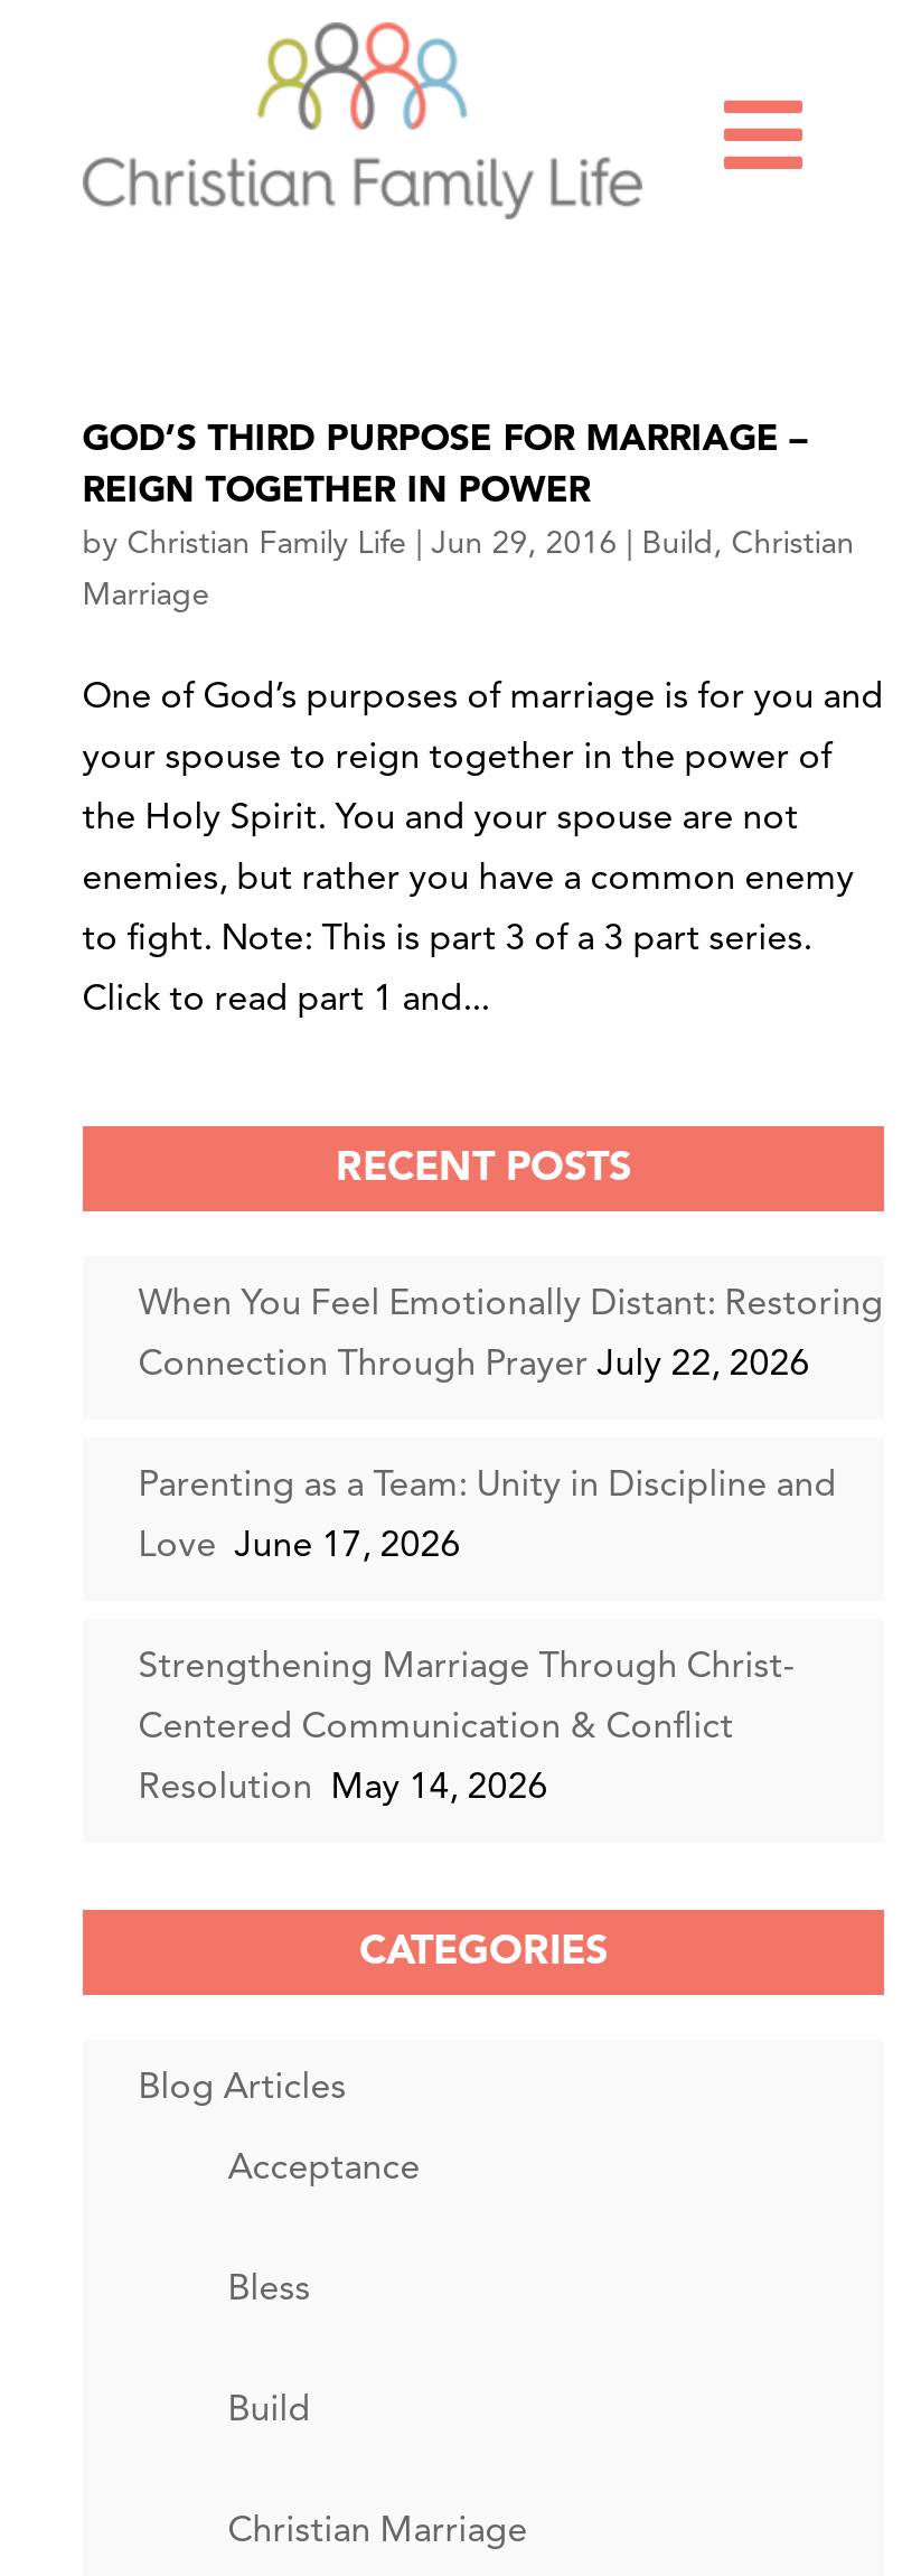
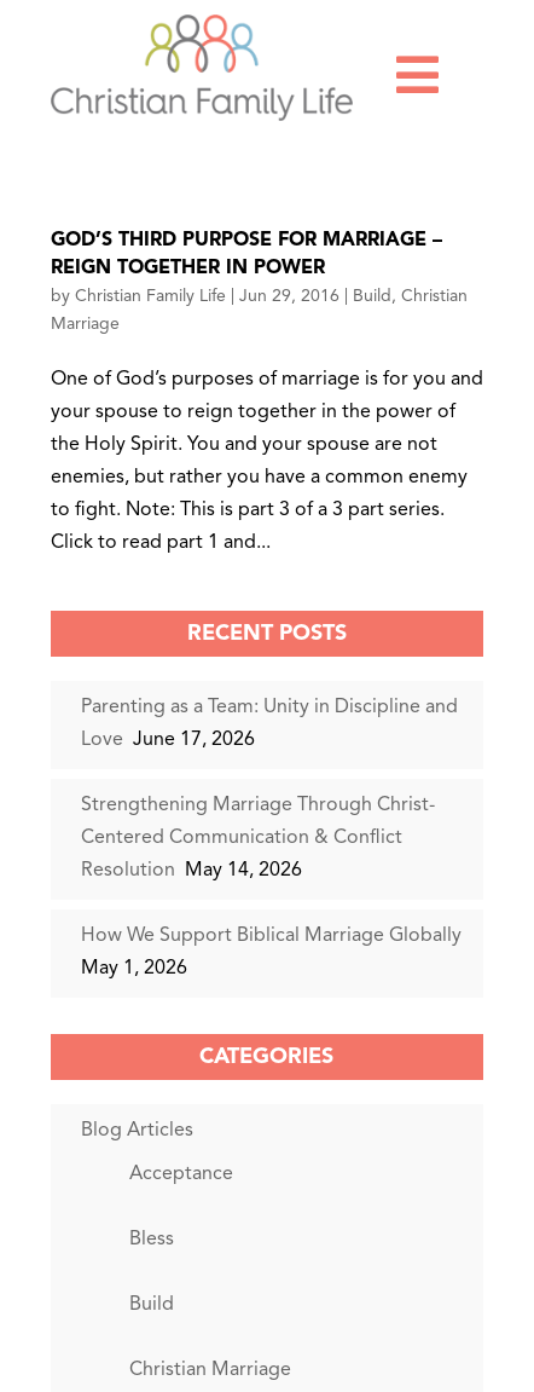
- When You Feel Emotionally Distant: Restoring
- Connection Through Prayer July 22, 2026

moved up: Parenting as a Team: Unity in Discipline and | Love June 17, 2026 | Strengthening Marriage Through Christ- | Centered Communication & Conflict | Resolution May 14, 2026

+ How We Support Biblical Marriage Globally
+ May 1, 2026
